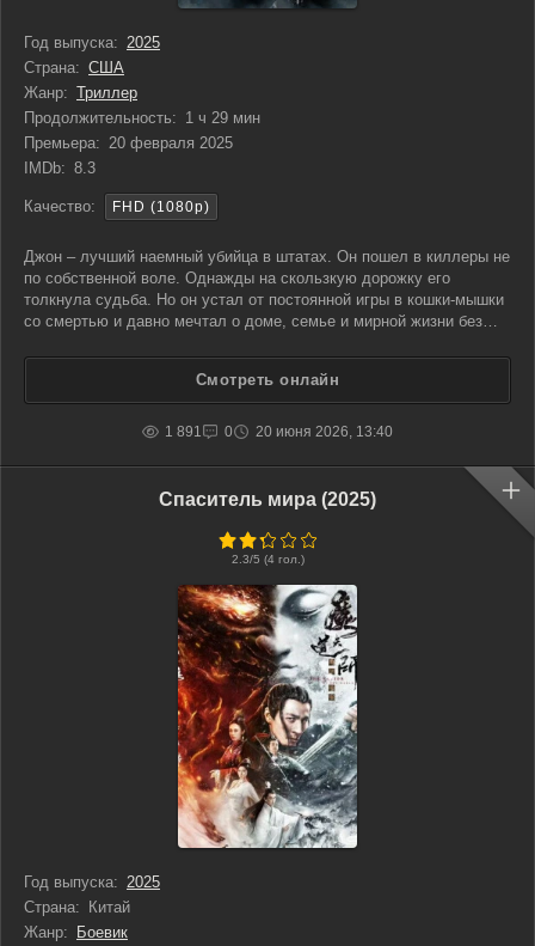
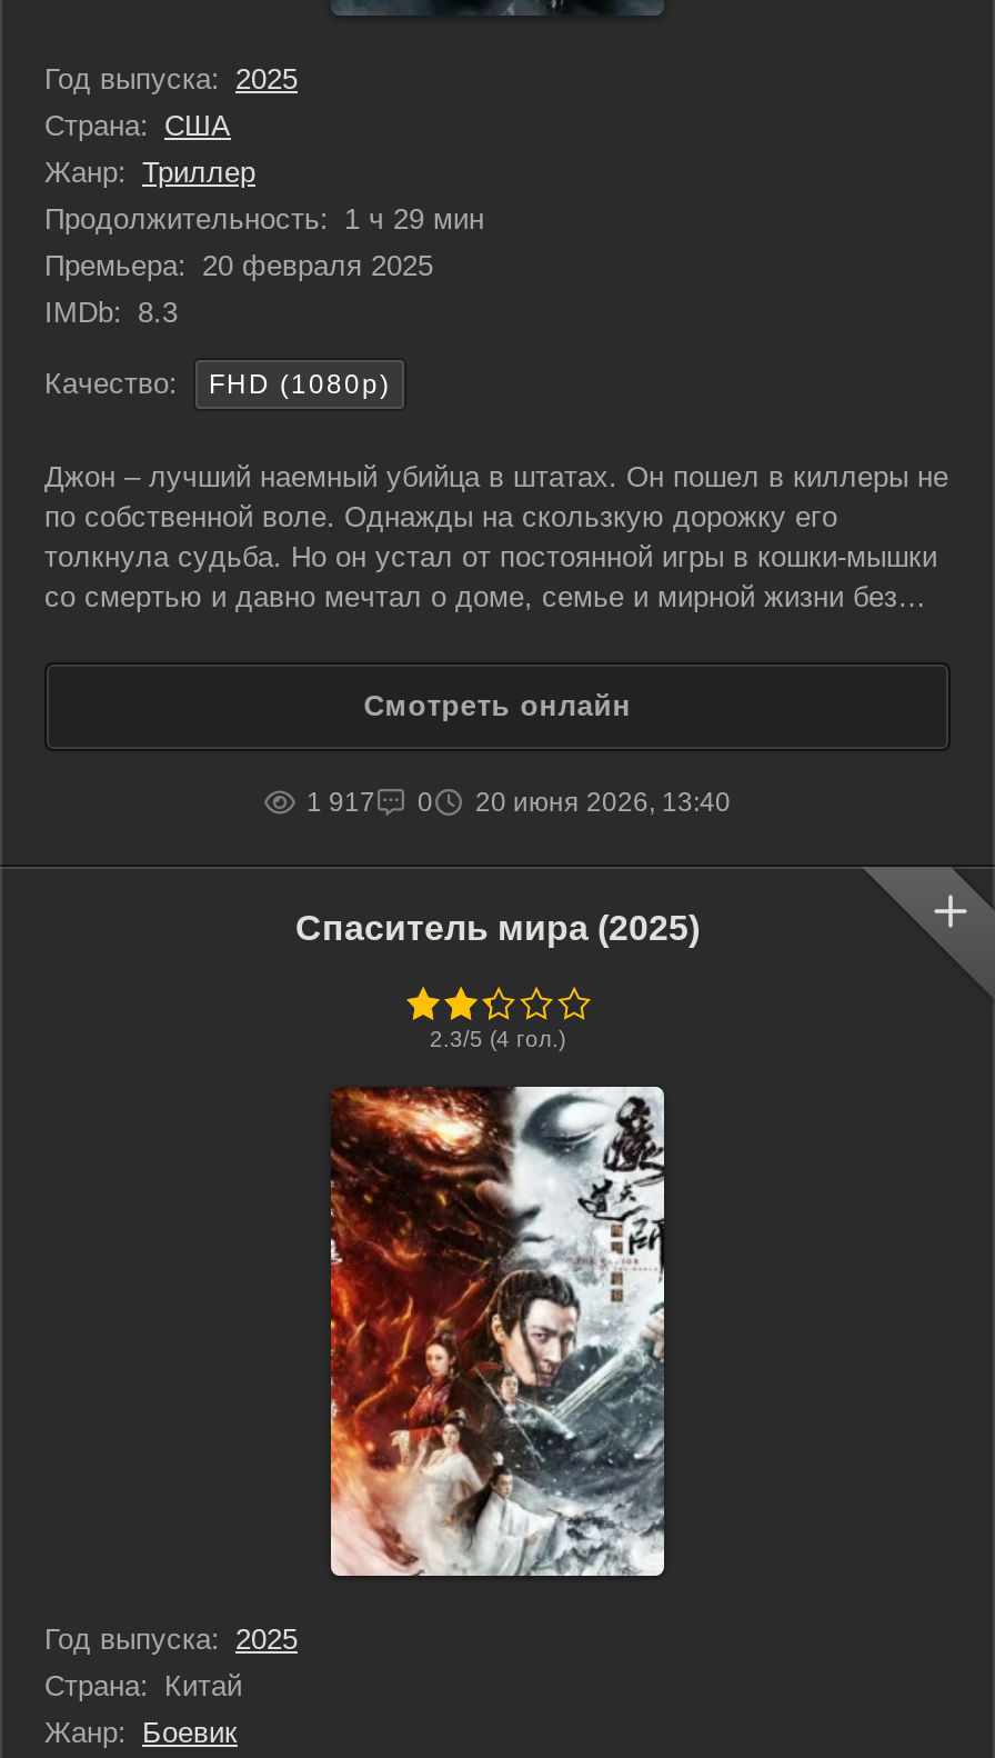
- 1 891 0 20 июня 2026, 13:40
+ 1 917 0 20 июня 2026, 13:40
